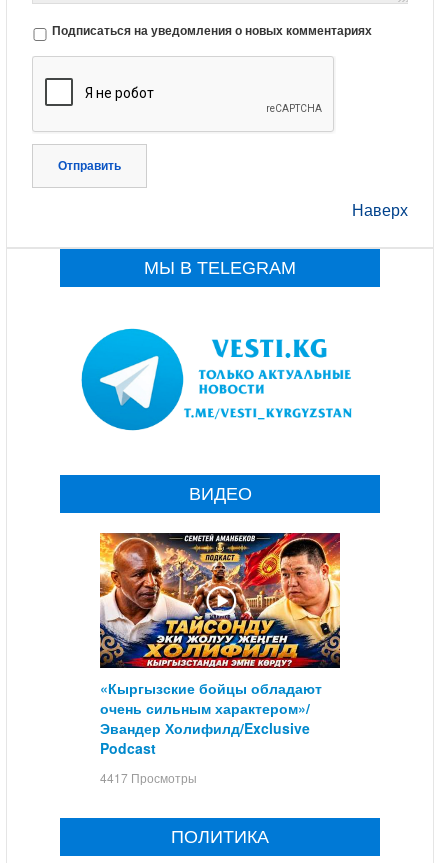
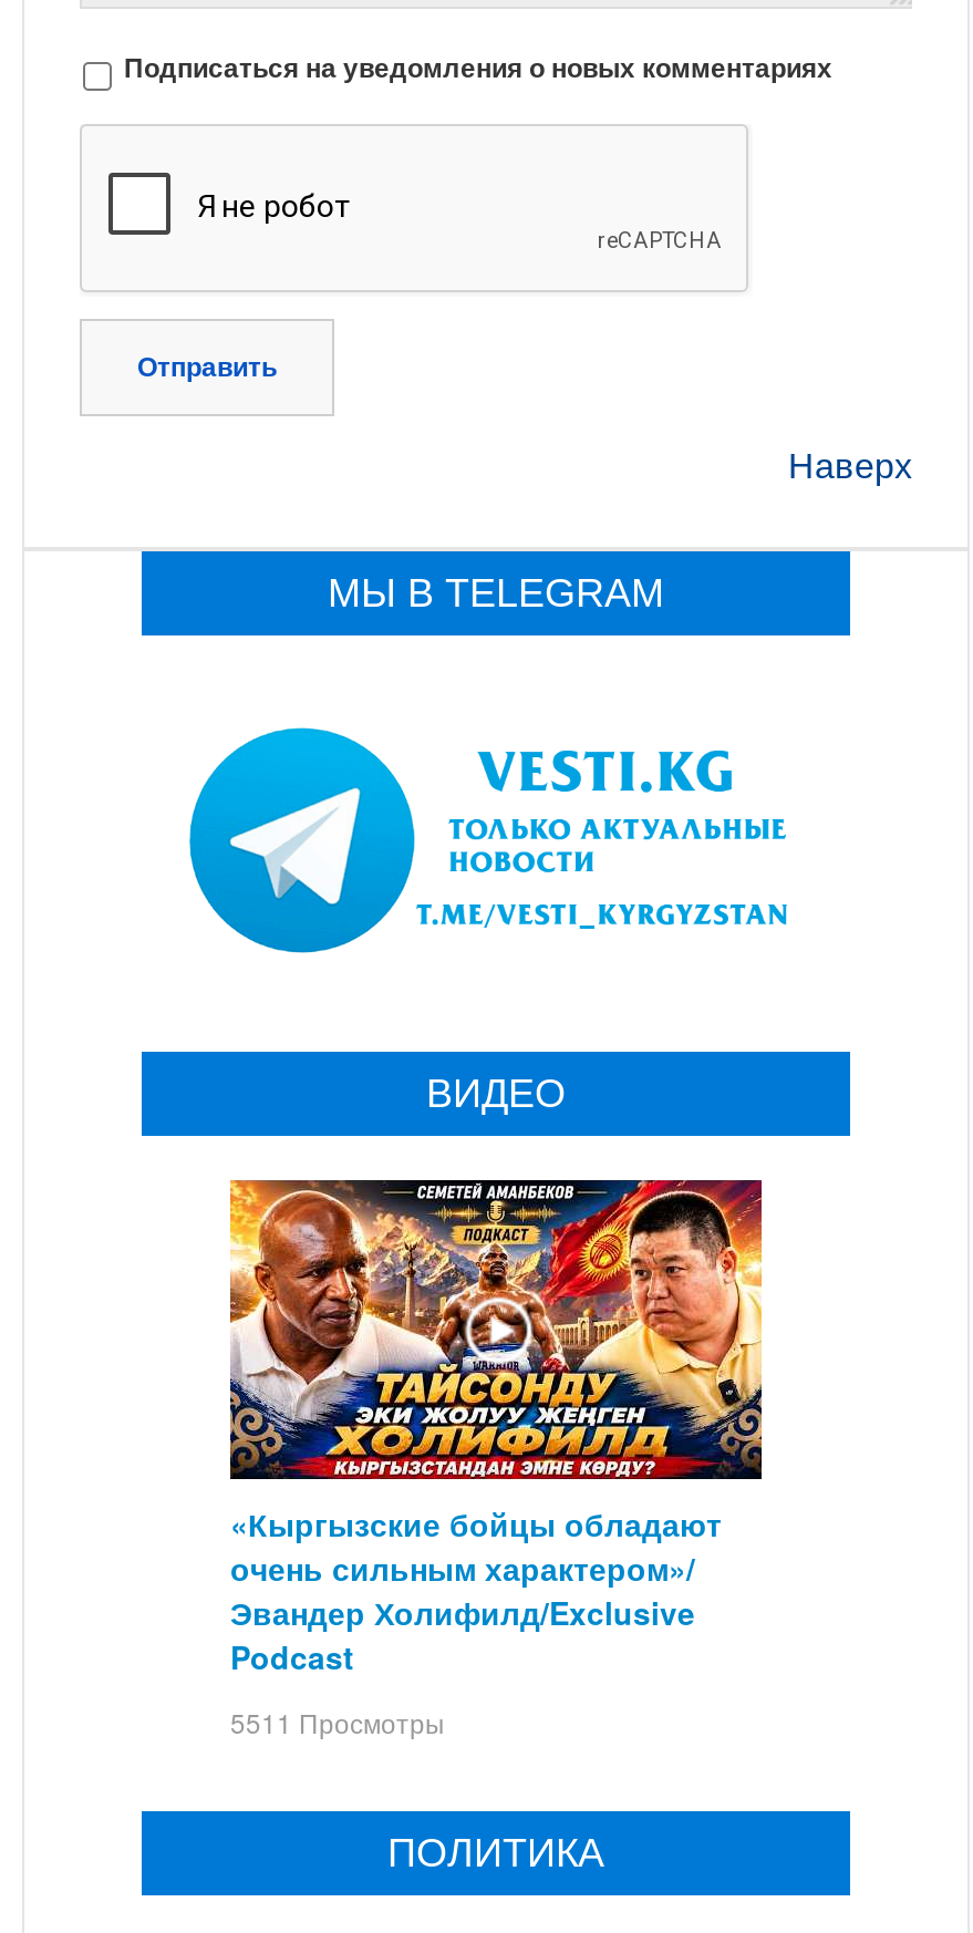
- 4417 Просмотры
+ 5511 Просмотры
